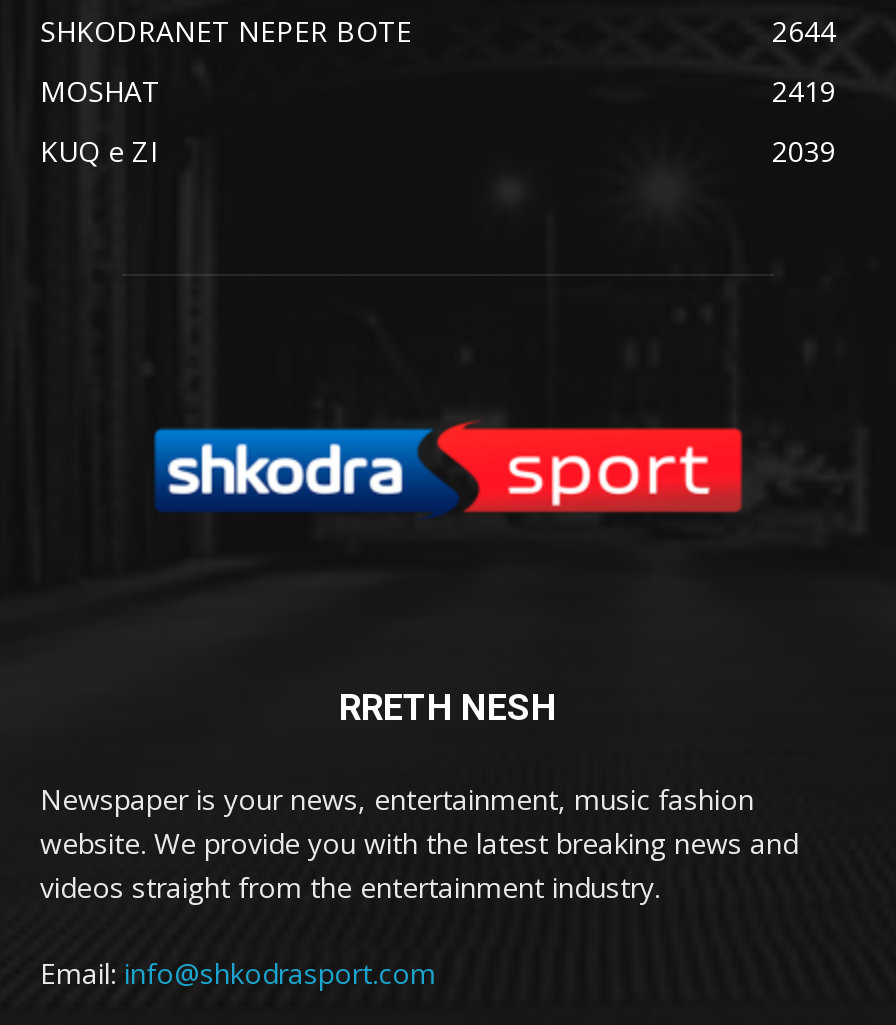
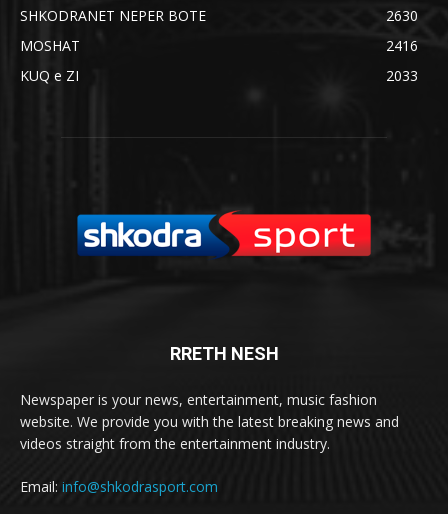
- 2644
+ 2630

- 2419
+ 2416

- 2039
+ 2033
